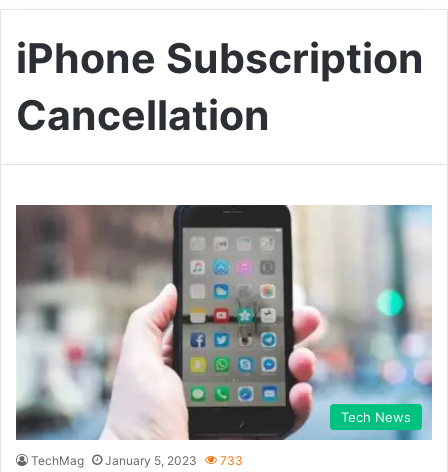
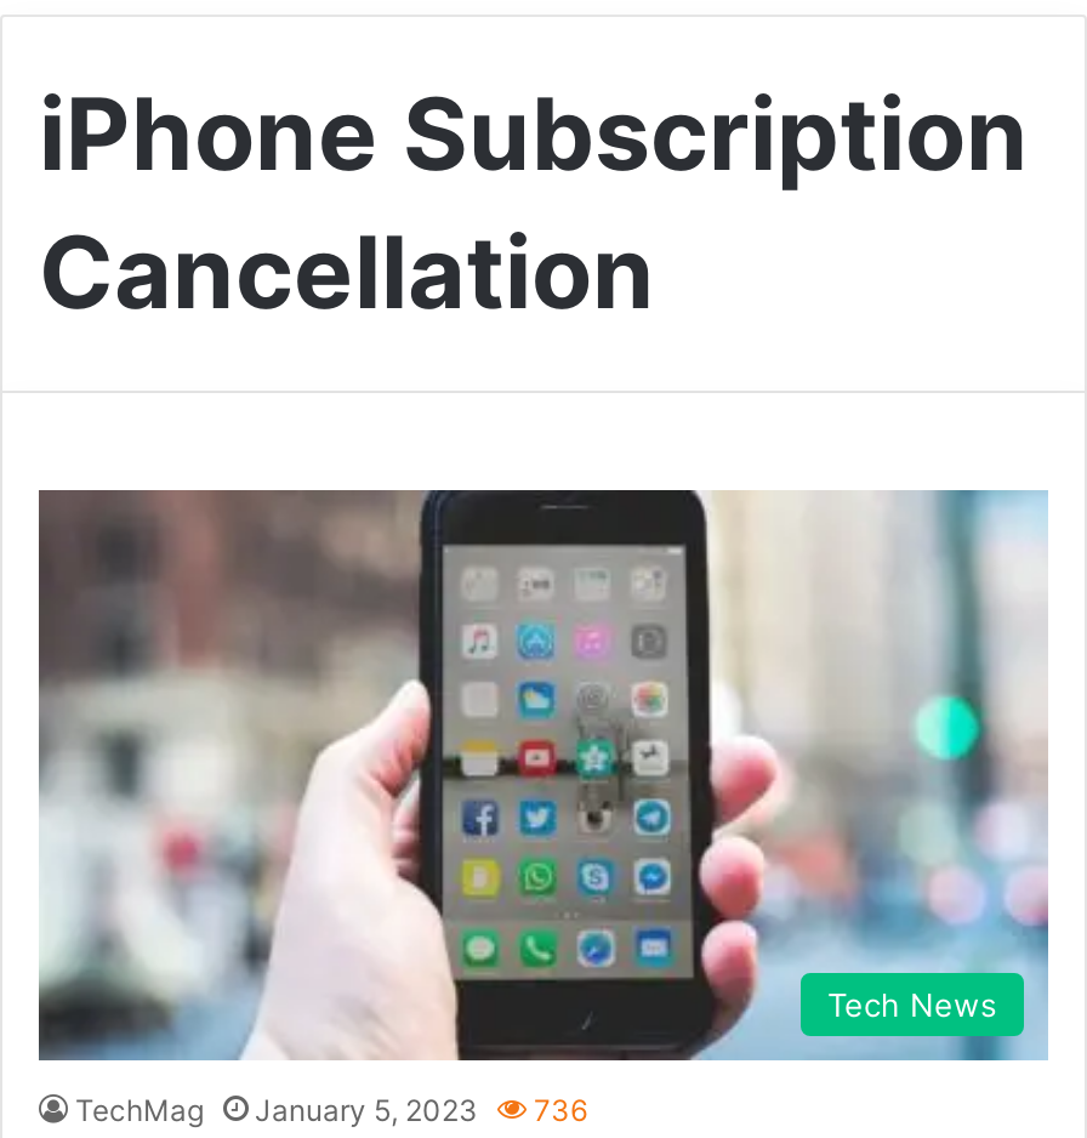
- TechMag January 5, 2023 733
+ TechMag January 5, 2023 736
